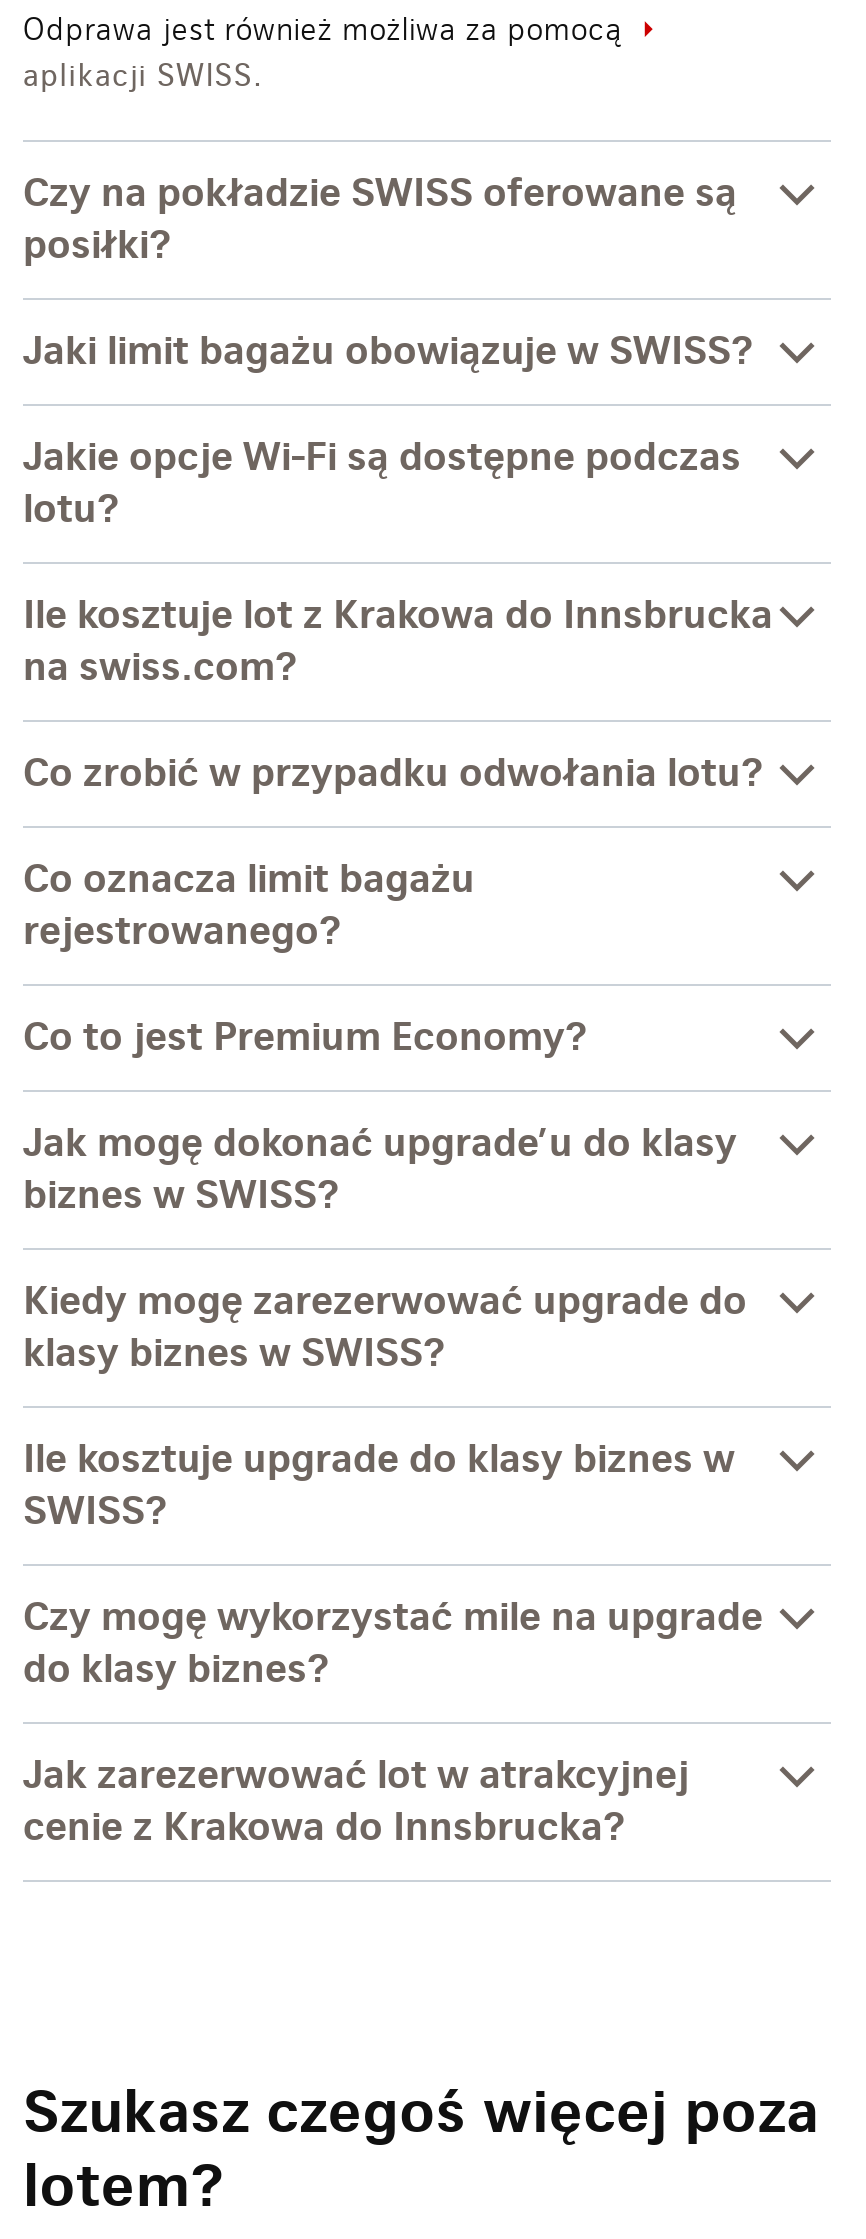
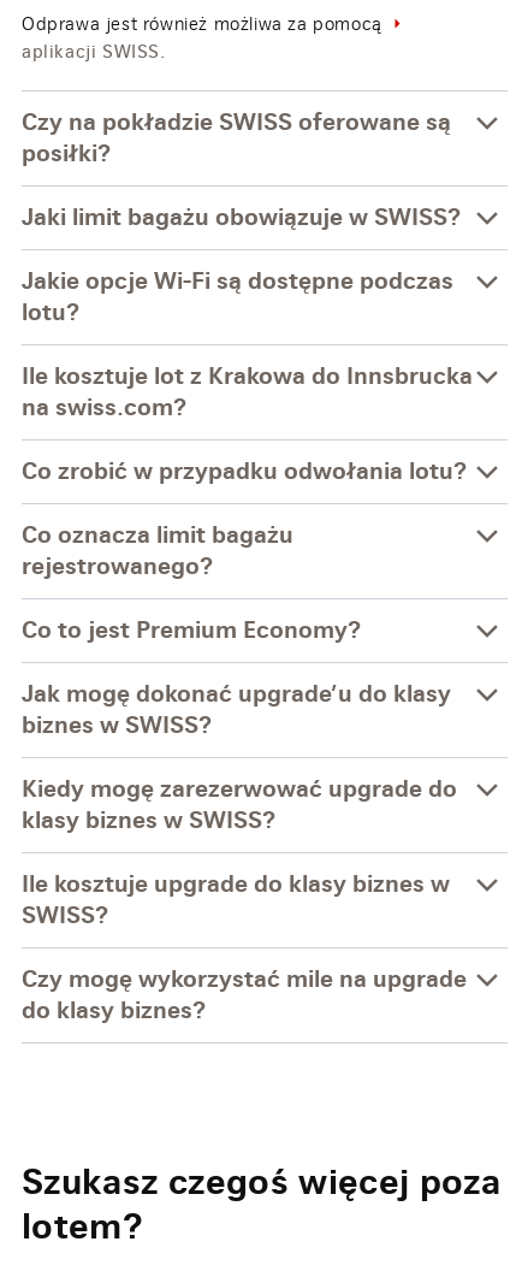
- Jak zarezerwować lot w atrakcyjnej
- cenie z Krakowa do Innsbrucka?
